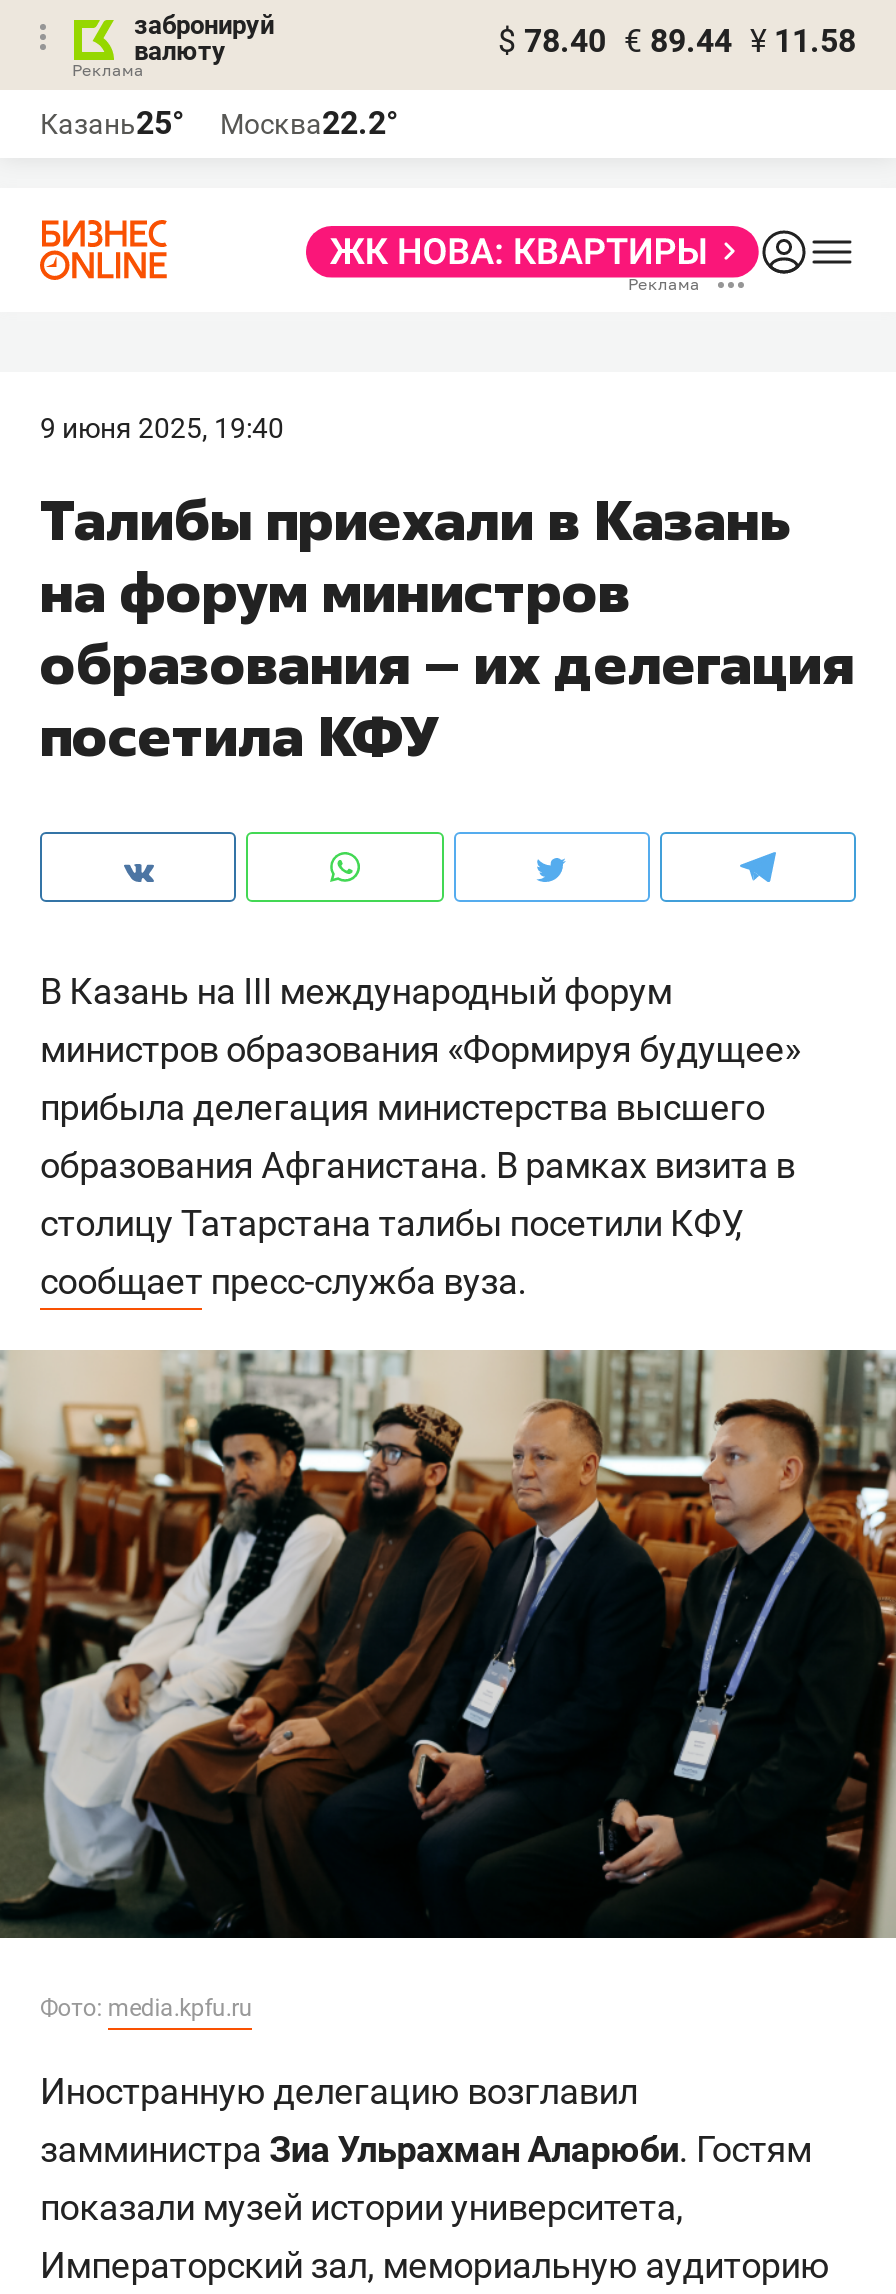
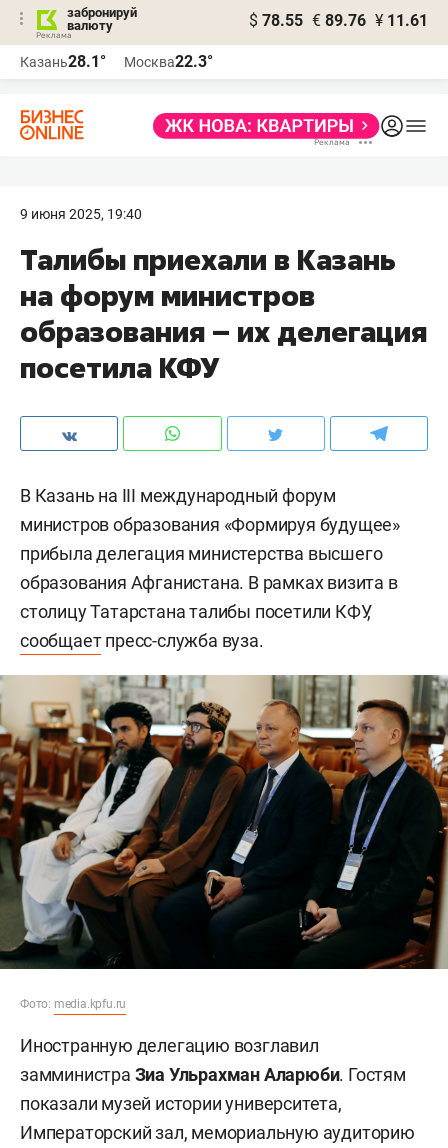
- $ 78.40 € 89.44 ¥ 11.58
+ $ 78.55 € 89.76 ¥ 11.61

- Казань25°
+ Казань28.1°

- Москва22.2°
+ Москва22.3°
